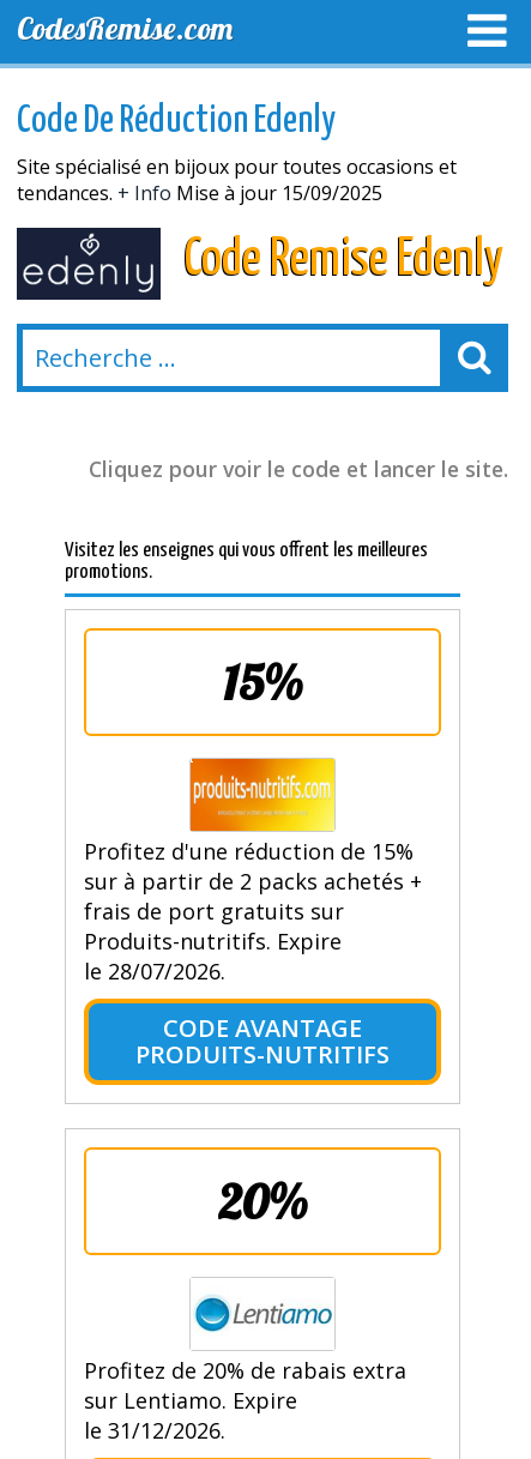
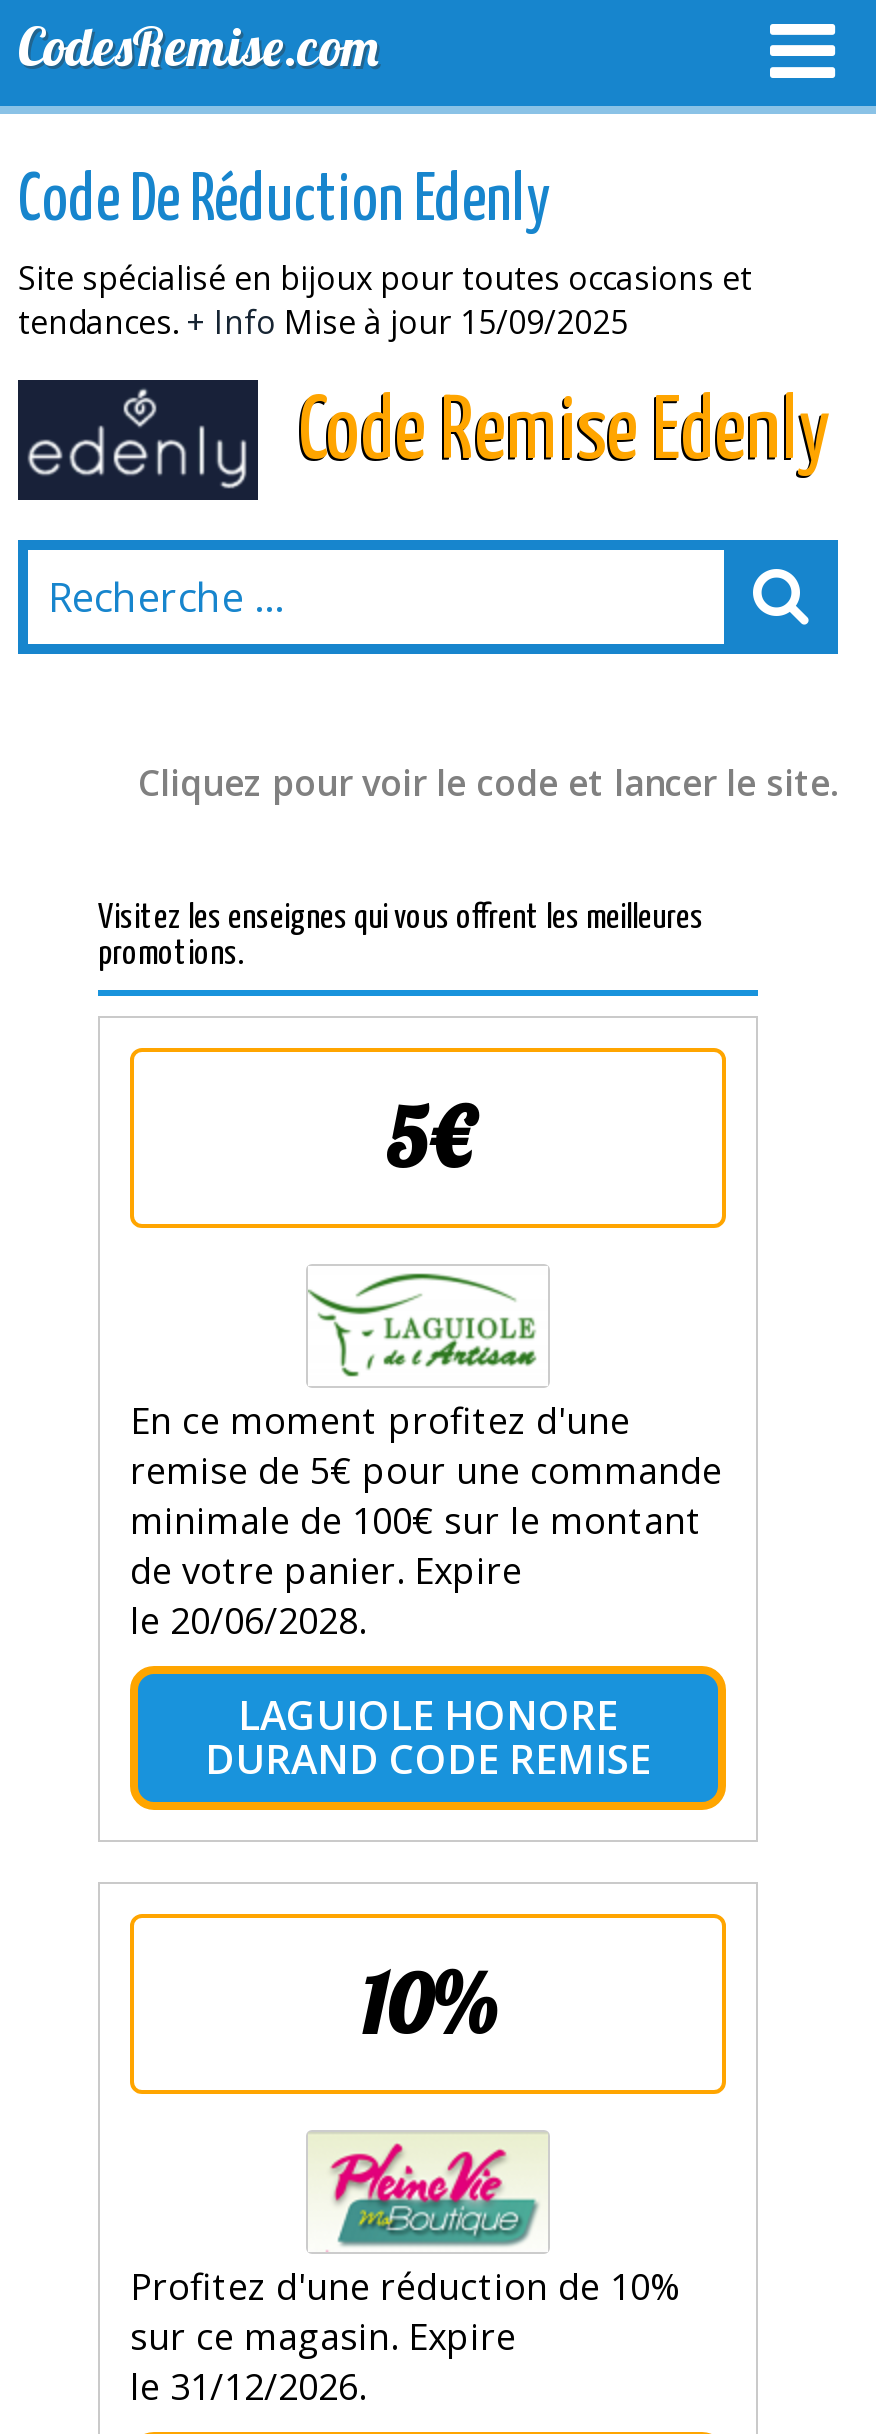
- 15%
+ 5€

- [image]
- Profitez d'une réduction de 15%
- sur à partir de 2 packs achetés +
- frais de port gratuits sur
- Produits-nutritifs. Expire
- le 28/07/2026.
+ [image]
+ En ce moment profitez d'une
+ remise de 5€ pour une commande
+ minimale de 100€ sur le montant
+ de votre panier. Expire
+ le 20/06/2028.

- CODE AVANTAGE
- PRODUITS-NUTRITIFS
+ LAGUIOLE HONORE
+ DURAND CODE REMISE

- 20%
+ 10%

- [image]
- Profitez de 20% de rabais extra
- sur Lentiamo. Expire
+ [image]
+ Profitez d'une réduction de 10%
+ sur ce magasin. Expire
